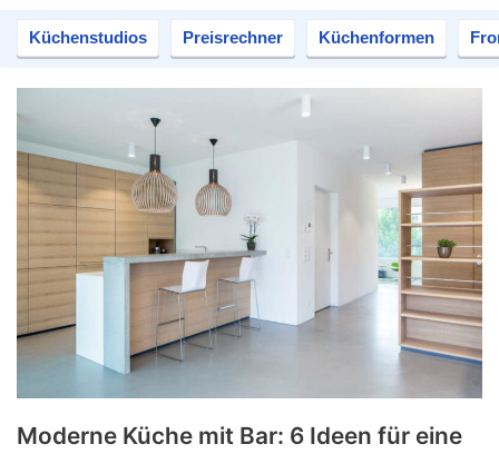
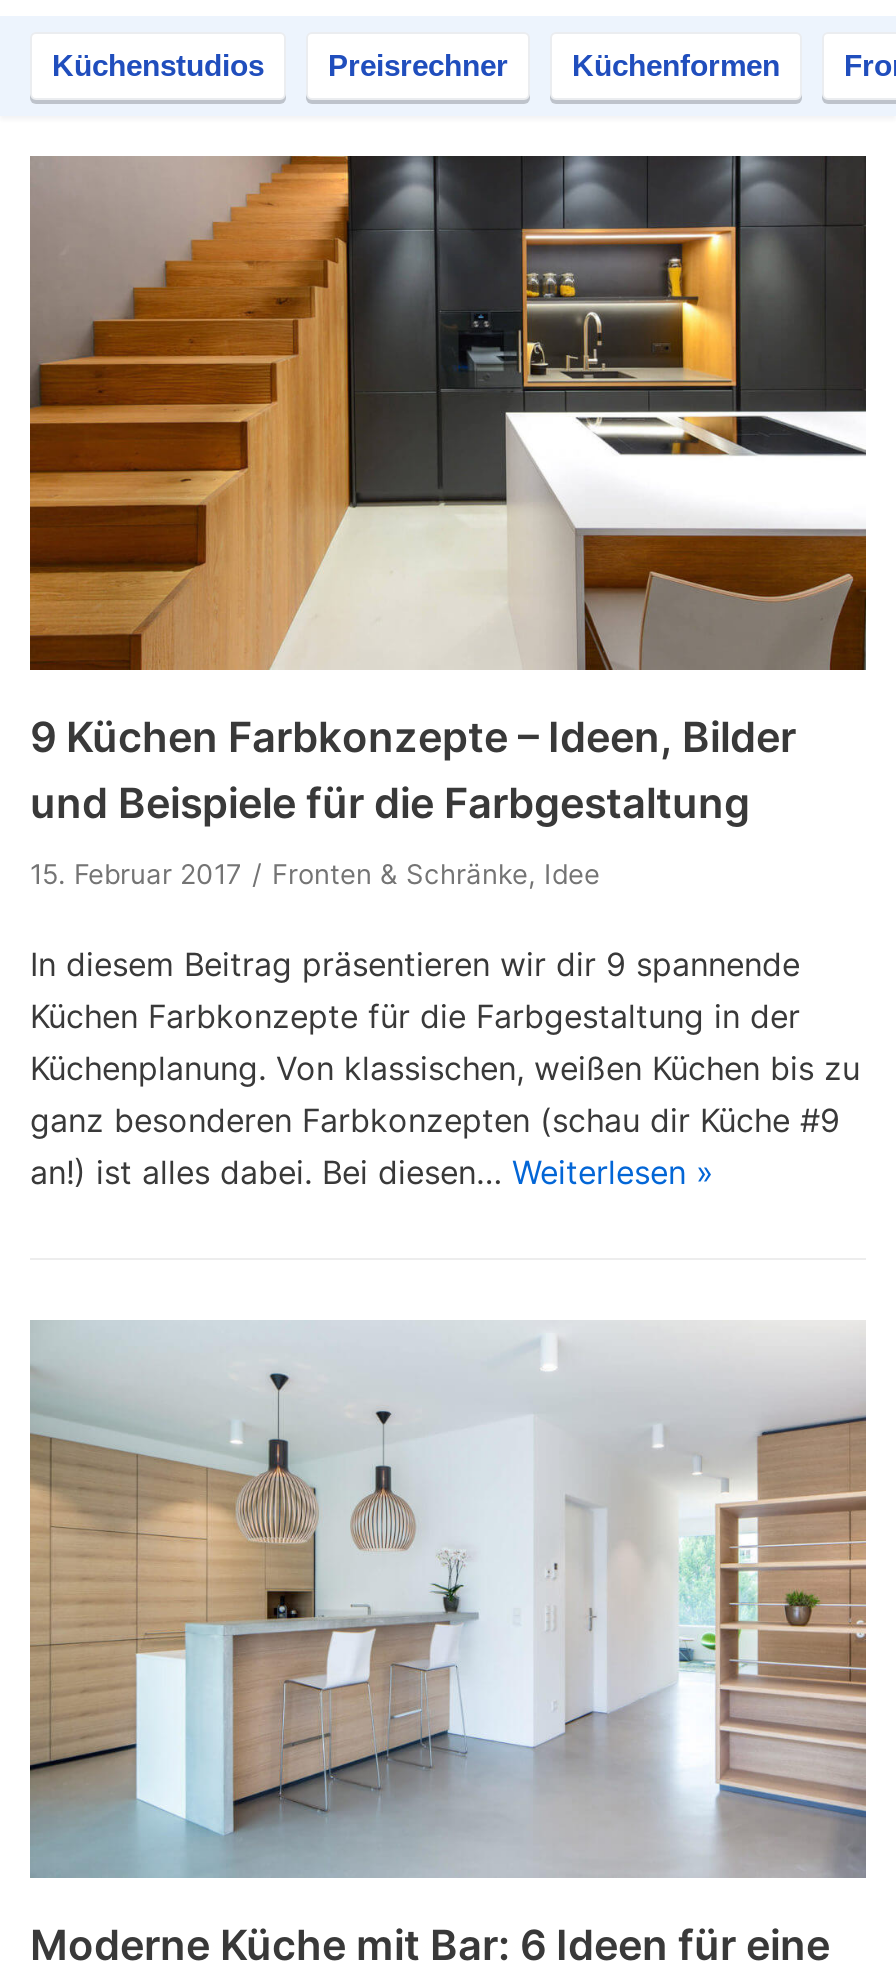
+ [image]
+ 9 Küchen Farbkonzepte – Ideen, Bilder
+ und Beispiele für die Farbgestaltung
+ 15. Februar 2017
+ Fronten & Schränke, Idee
+ In diesem Beitrag präsentieren wir dir 9 spannende
+ Küchen Farbkonzepte für die Farbgestaltung in der
+ Küchenplanung. Von klassischen, weißen Küchen bis zu
+ ganz besonderen Farbkonzepten (schau dir Küche #9
+ an!) ist alles dabei. Bei diesen… Weiterlesen »
